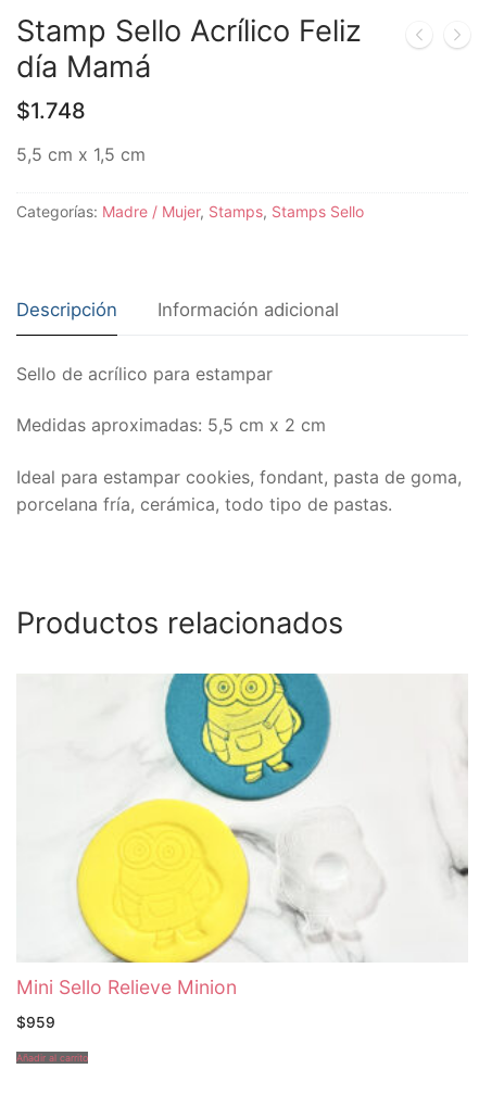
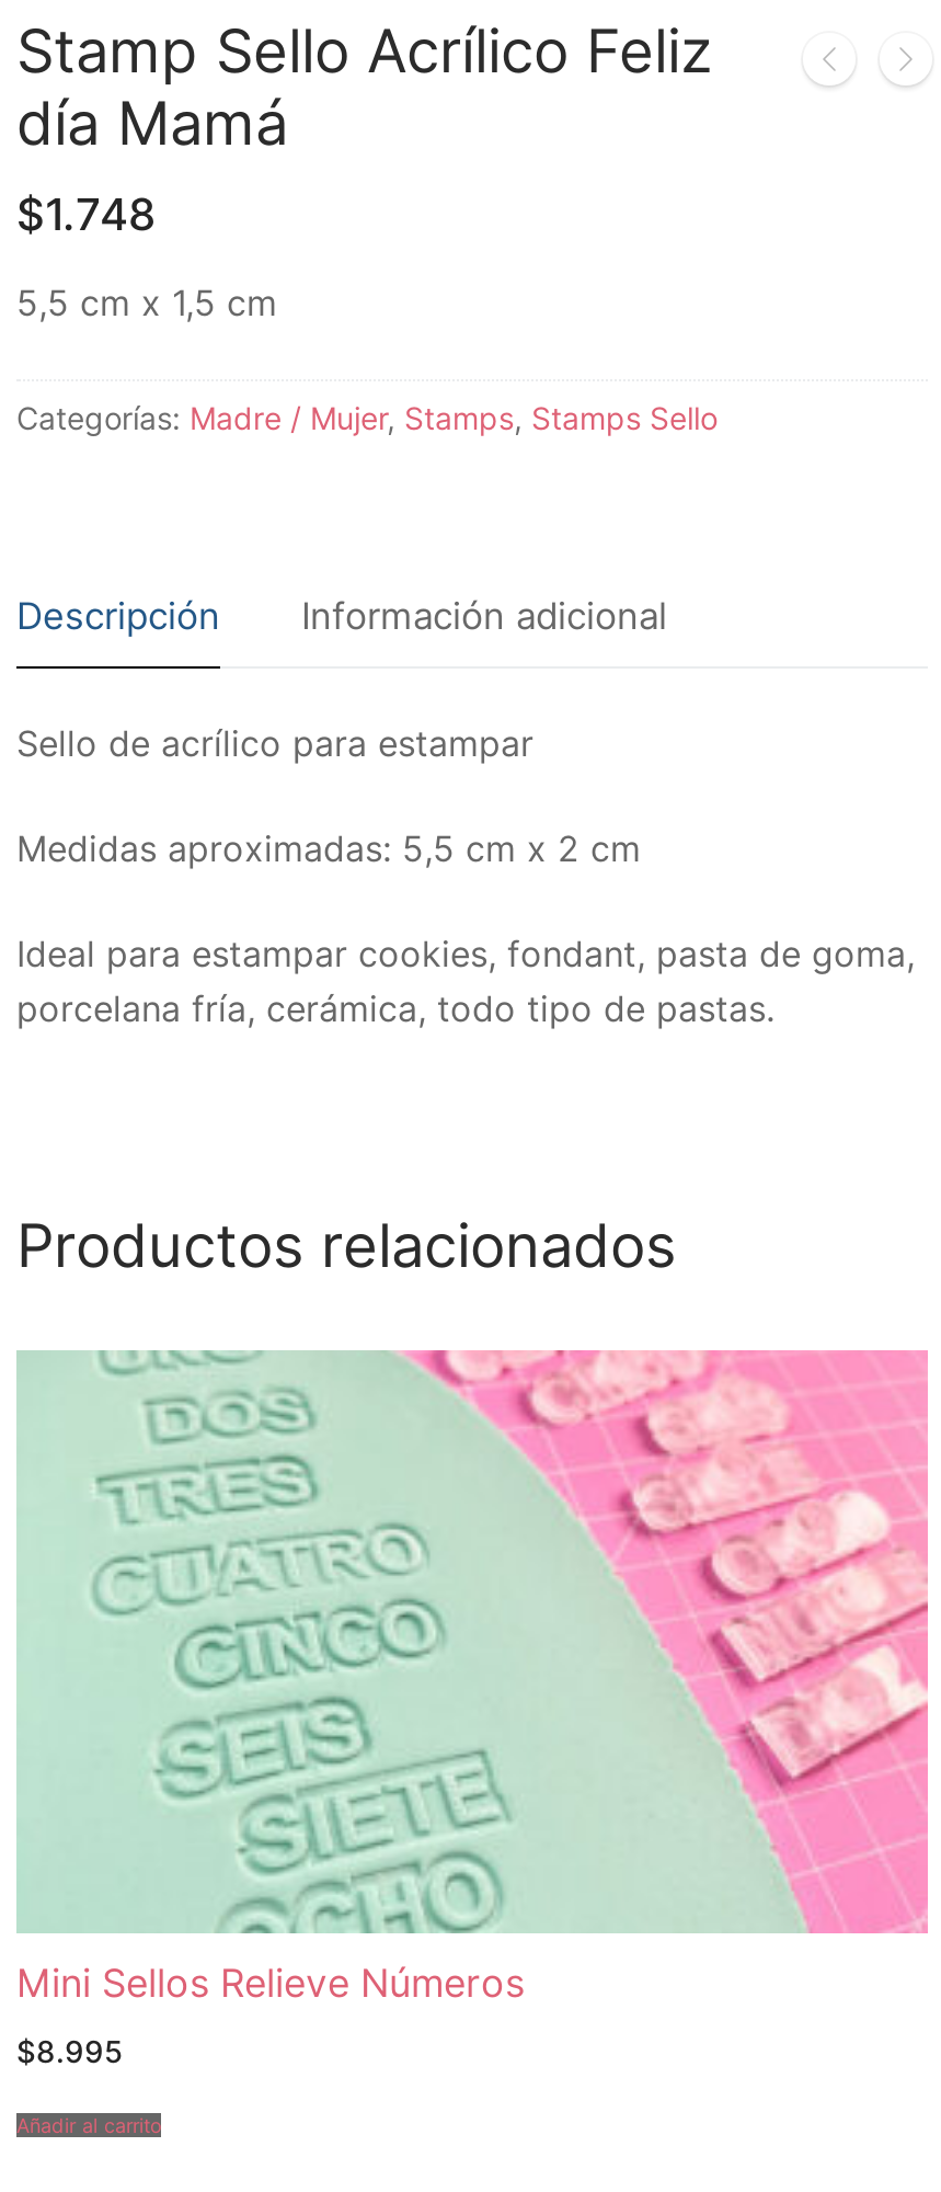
- [image]
- Mini Sello Relieve Minion
+ [image]
+ Mini Sellos Relieve Números

- $959
+ $8.995
